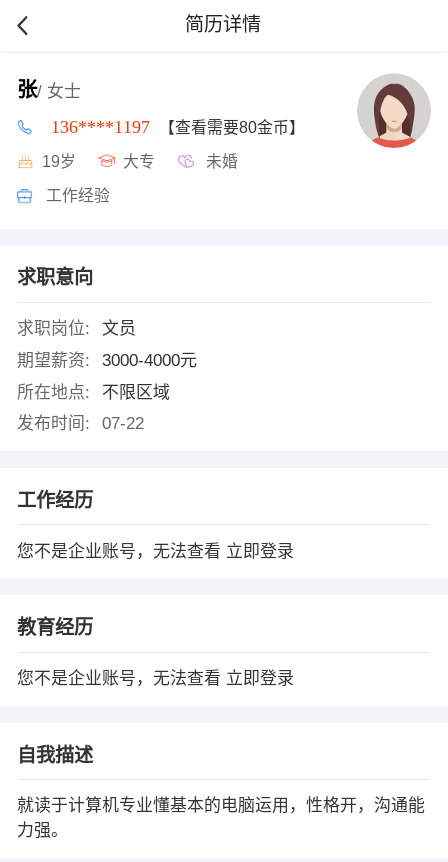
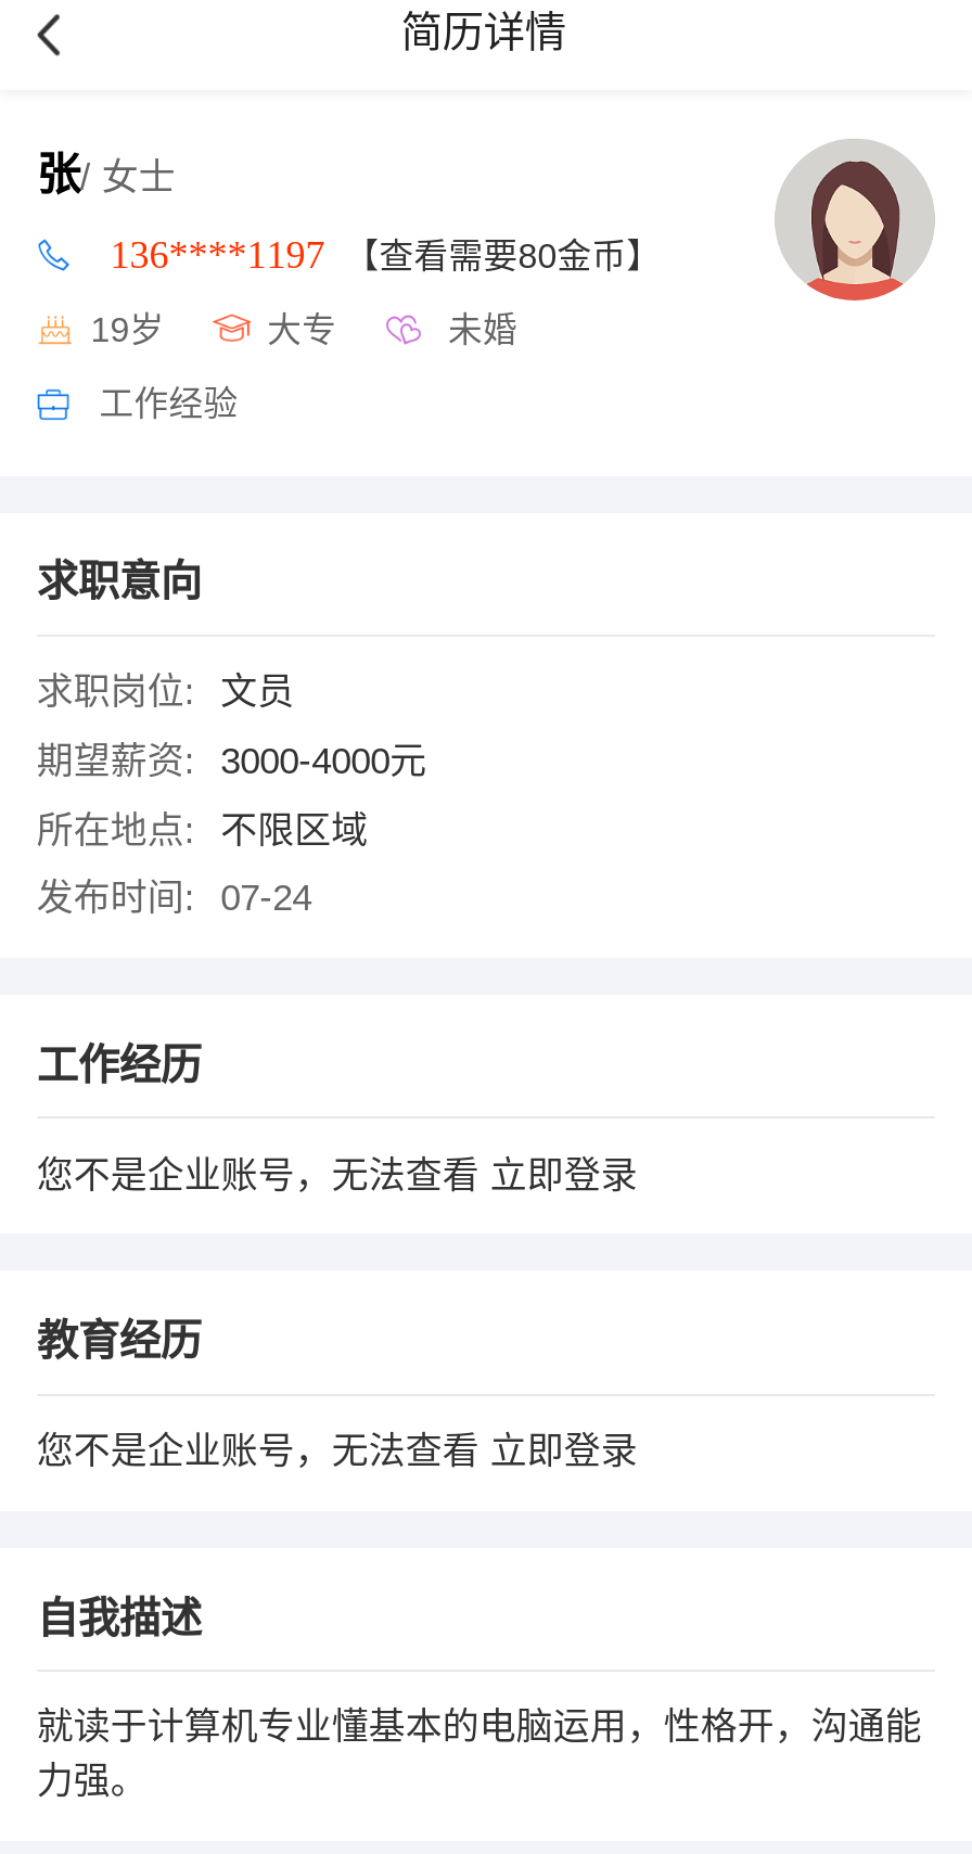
- 发布时间: 07-22
+ 发布时间: 07-24
